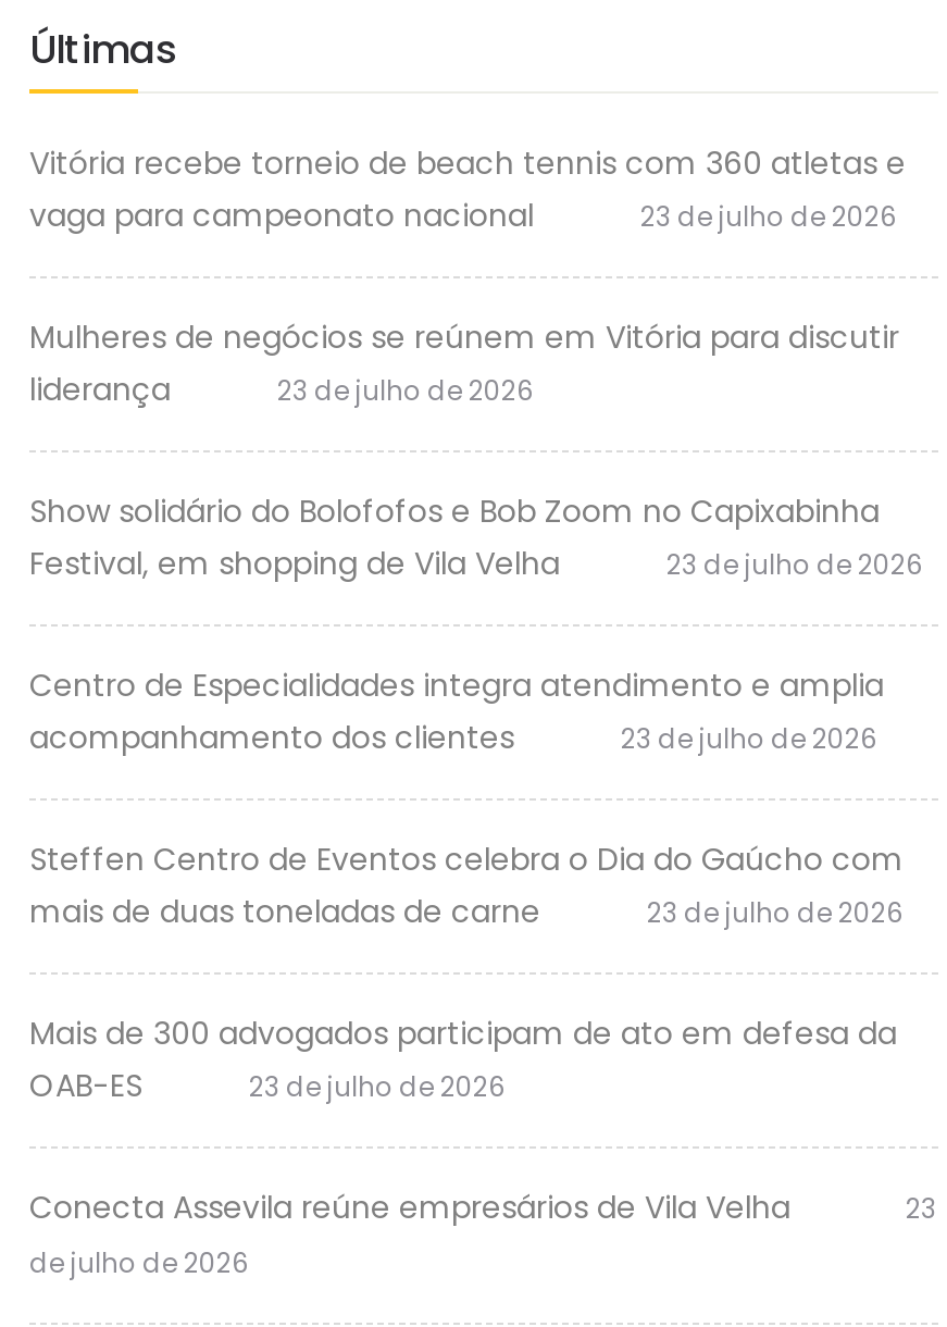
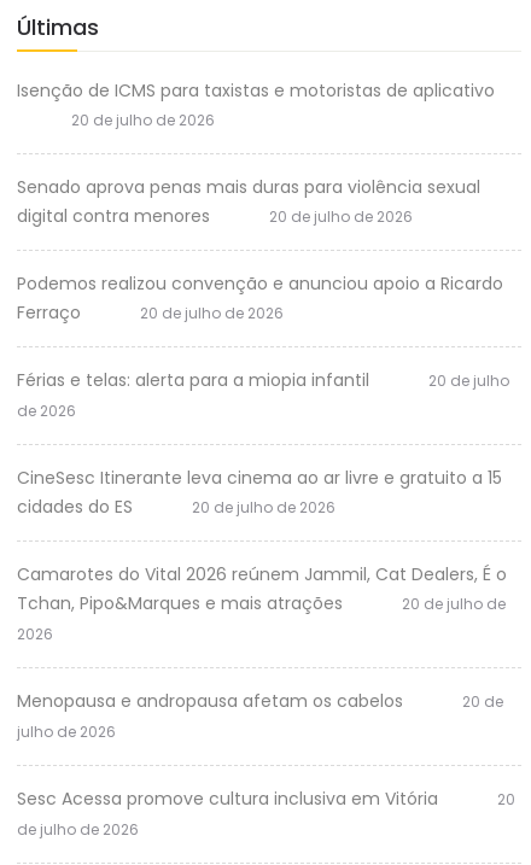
- Vitória recebe torneio de beach tennis com 360 atletas e
- vaga para campeonato nacional
- 23 de julho de 2026
- Mulheres de negócios se reúnem em Vitória para discutir
- liderança
- 23 de julho de 2026
- Show solidário do Bolofofos e Bob Zoom no Capixabinha
- Festival, em shopping de Vila Velha
- 23 de julho de 2026
- Centro de Especialidades integra atendimento e amplia
- acompanhamento dos clientes
- 23 de julho de 2026
- Steffen Centro de Eventos celebra o Dia do Gaúcho com
- mais de duas toneladas de carne
- 23 de julho de 2026
- Mais de 300 advogados participam de ato em defesa da
- OAB-ES
- 23 de julho de 2026
- Conecta Assevila reúne empresários de Vila Velha
- 23
+ Isenção de ICMS para taxistas e motoristas de aplicativo
+ 20 de julho de 2026
+ Senado aprova penas mais duras para violência sexual
+ digital contra menores
+ 20 de julho de 2026
+ Podemos realizou convenção e anunciou apoio a Ricardo
+ Ferraço
+ 20 de julho de 2026
+ Férias e telas: alerta para a miopia infantil
+ 20 de julho
+ de 2026
+ CineSesc Itinerante leva cinema ao ar livre e gratuito a 15
+ cidades do ES
+ 20 de julho de 2026
+ Camarotes do Vital 2026 reúnem Jammil, Cat Dealers, É o
+ Tchan, Pipo&Marques e mais atrações
+ 20 de julho de
+ 2026
+ Menopausa e andropausa afetam os cabelos
+ 20 de
+ julho de 2026
+ Sesc Acessa promove cultura inclusiva em Vitória
+ 20
